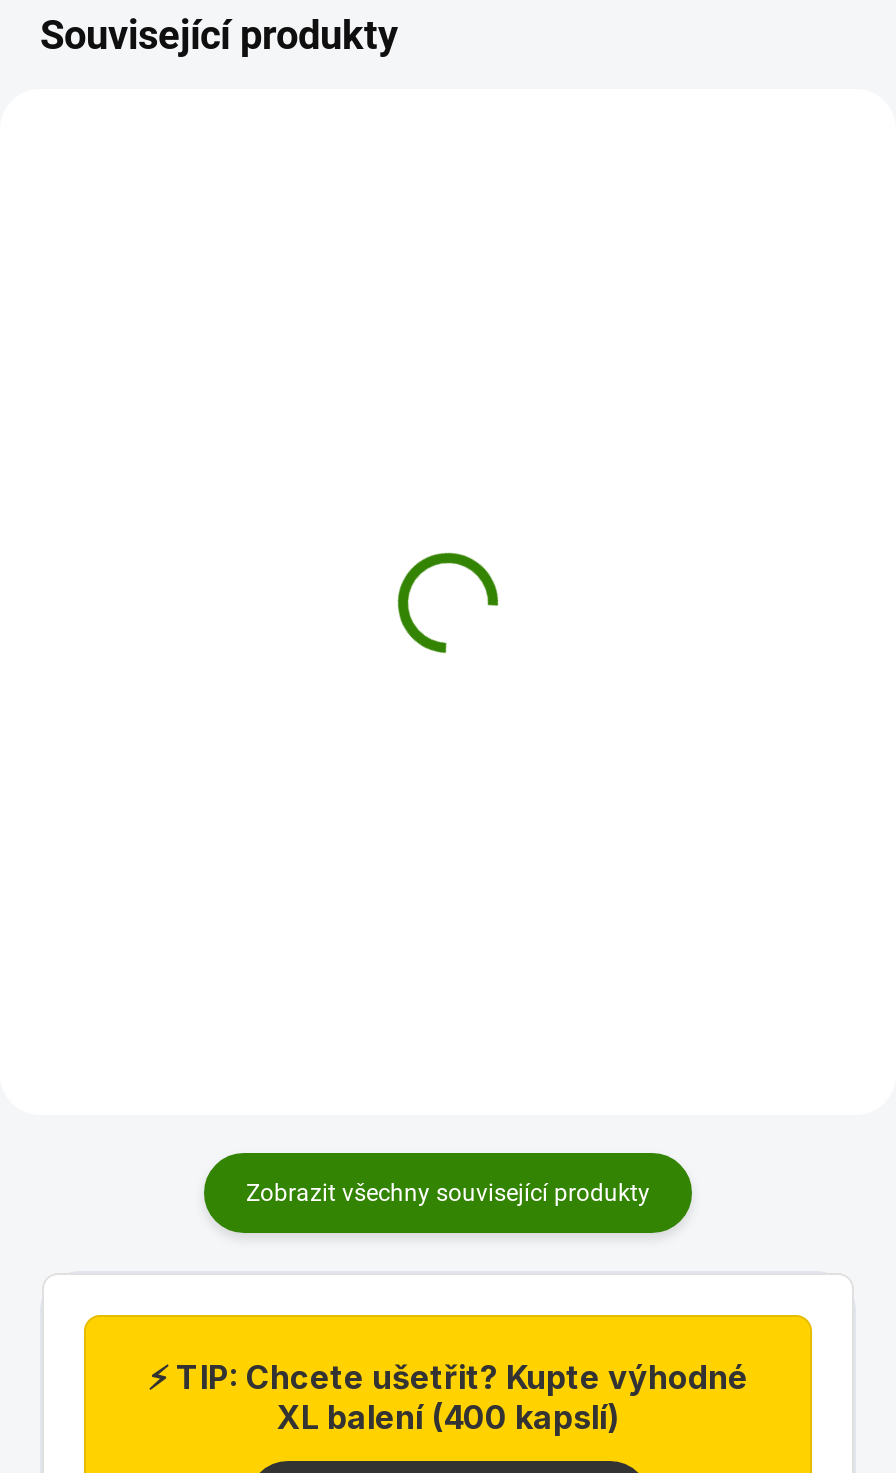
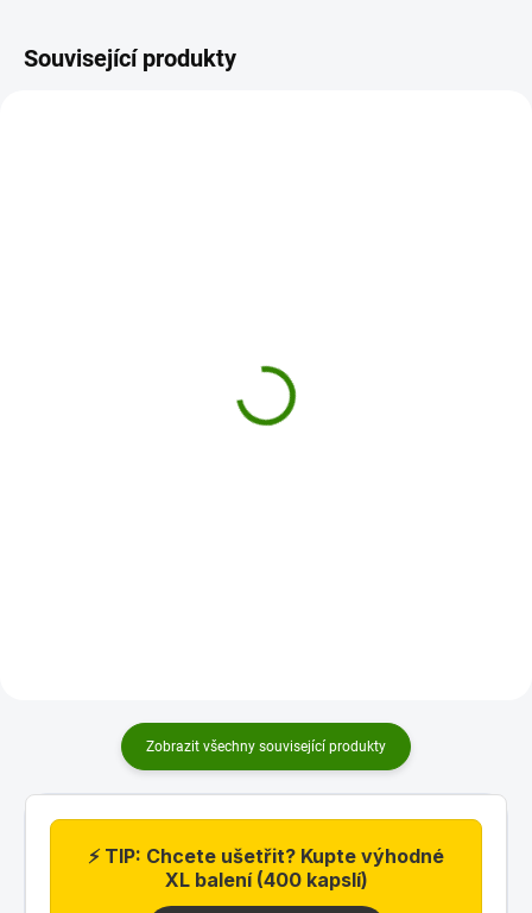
- [image]
+ [image]
